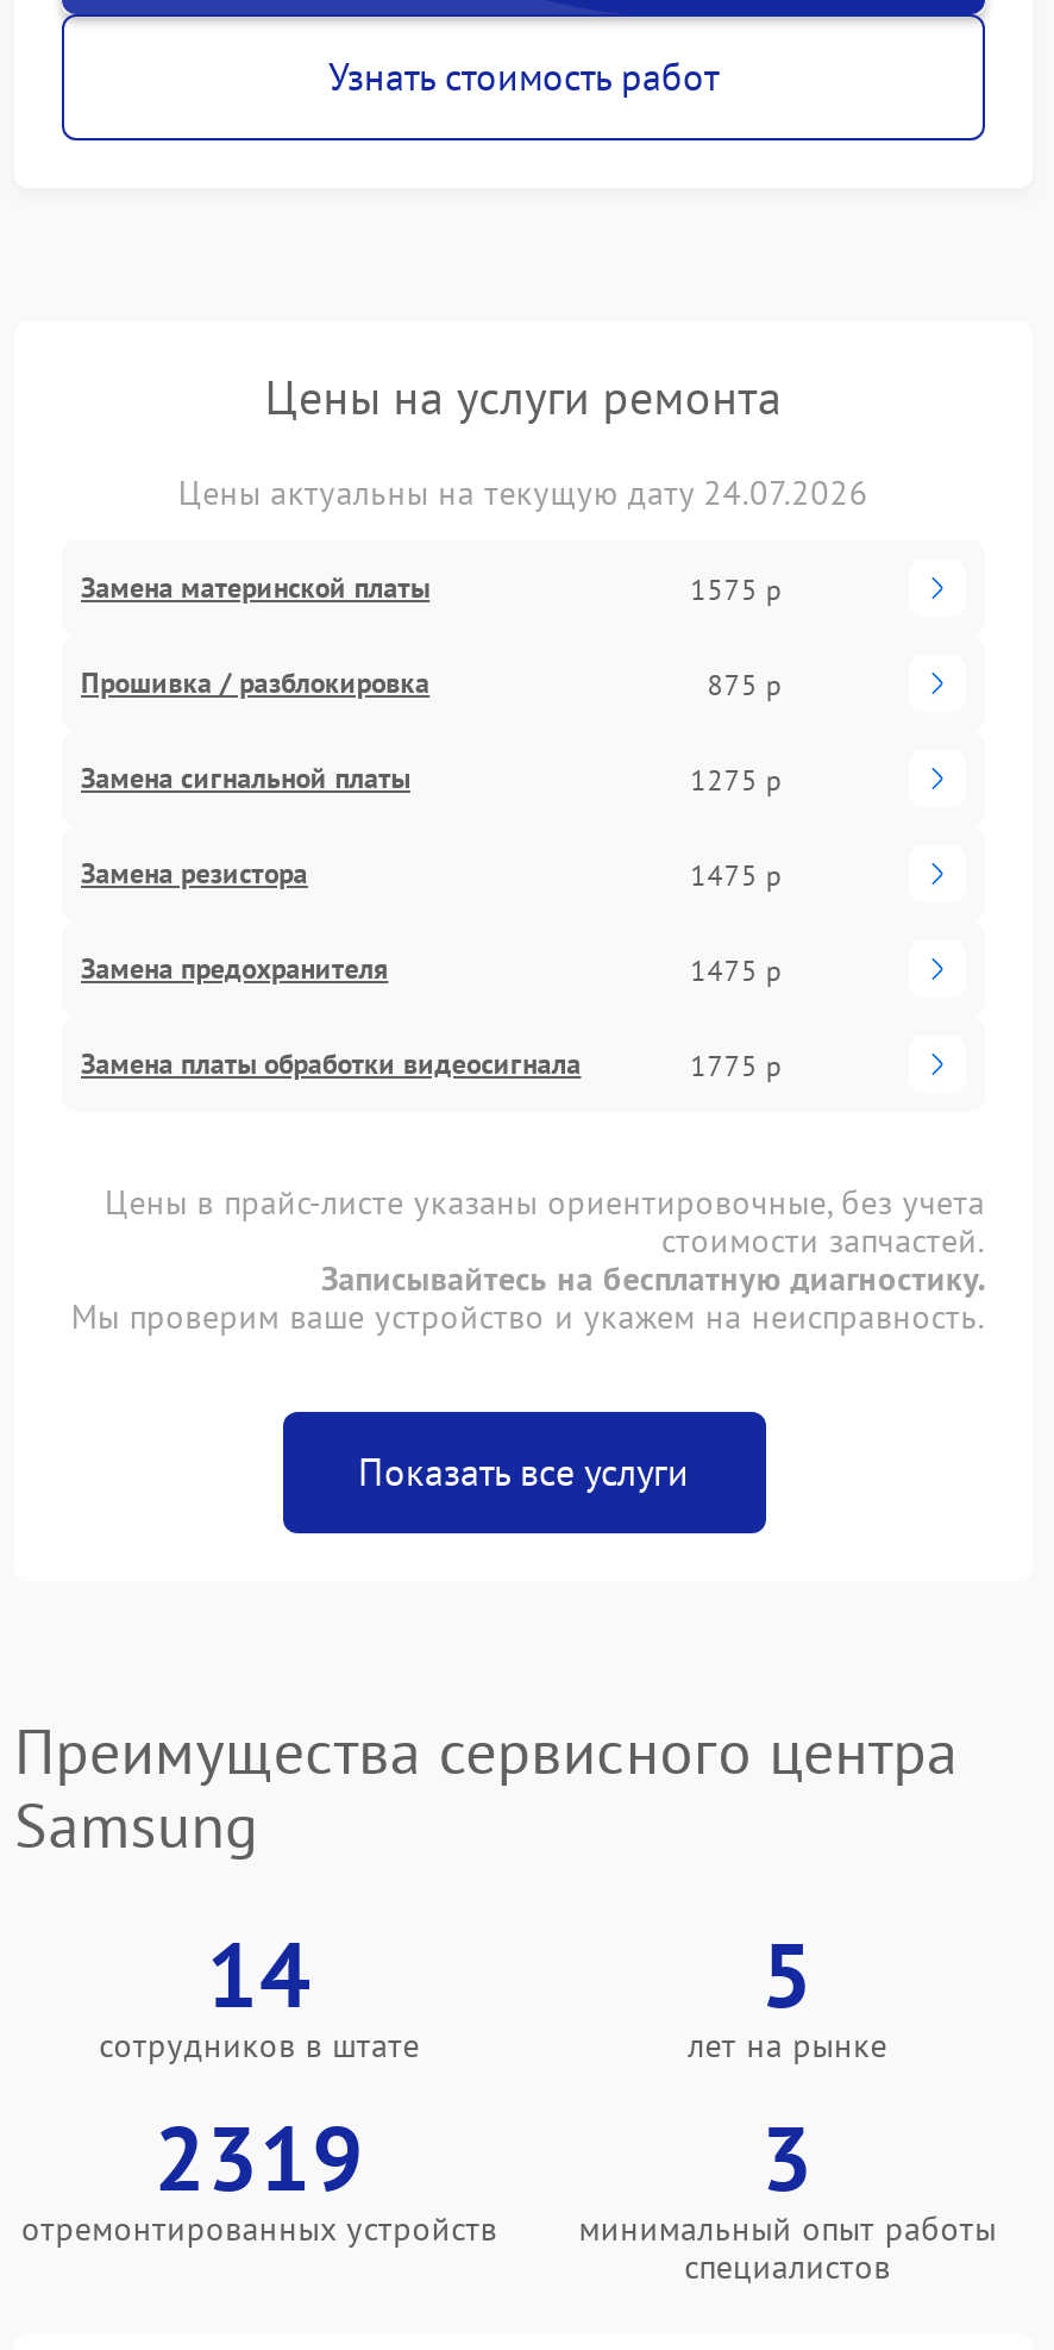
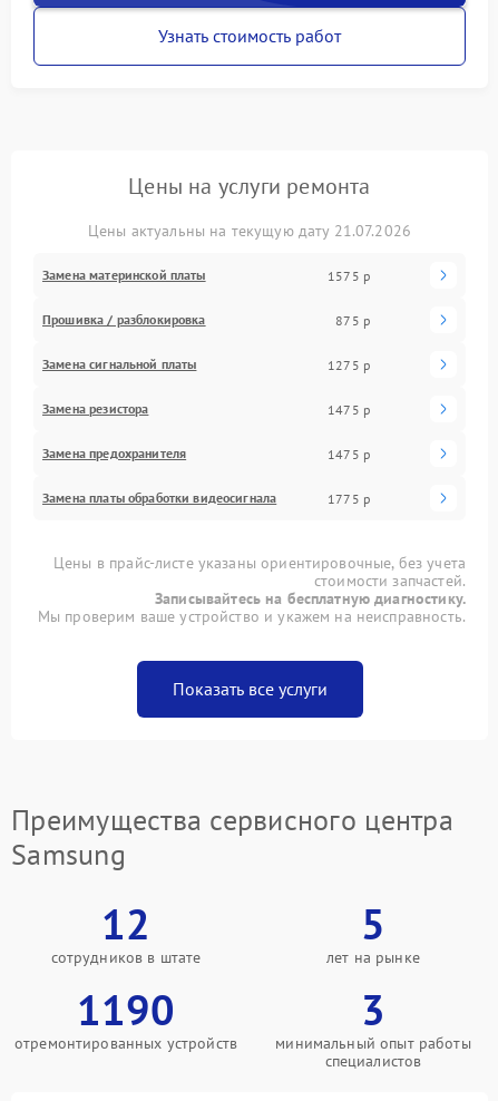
- Цены актуальны на текущую дату 24.07.2026
+ Цены актуальны на текущую дату 21.07.2026

- 14
+ 12

- 2319
+ 1190
